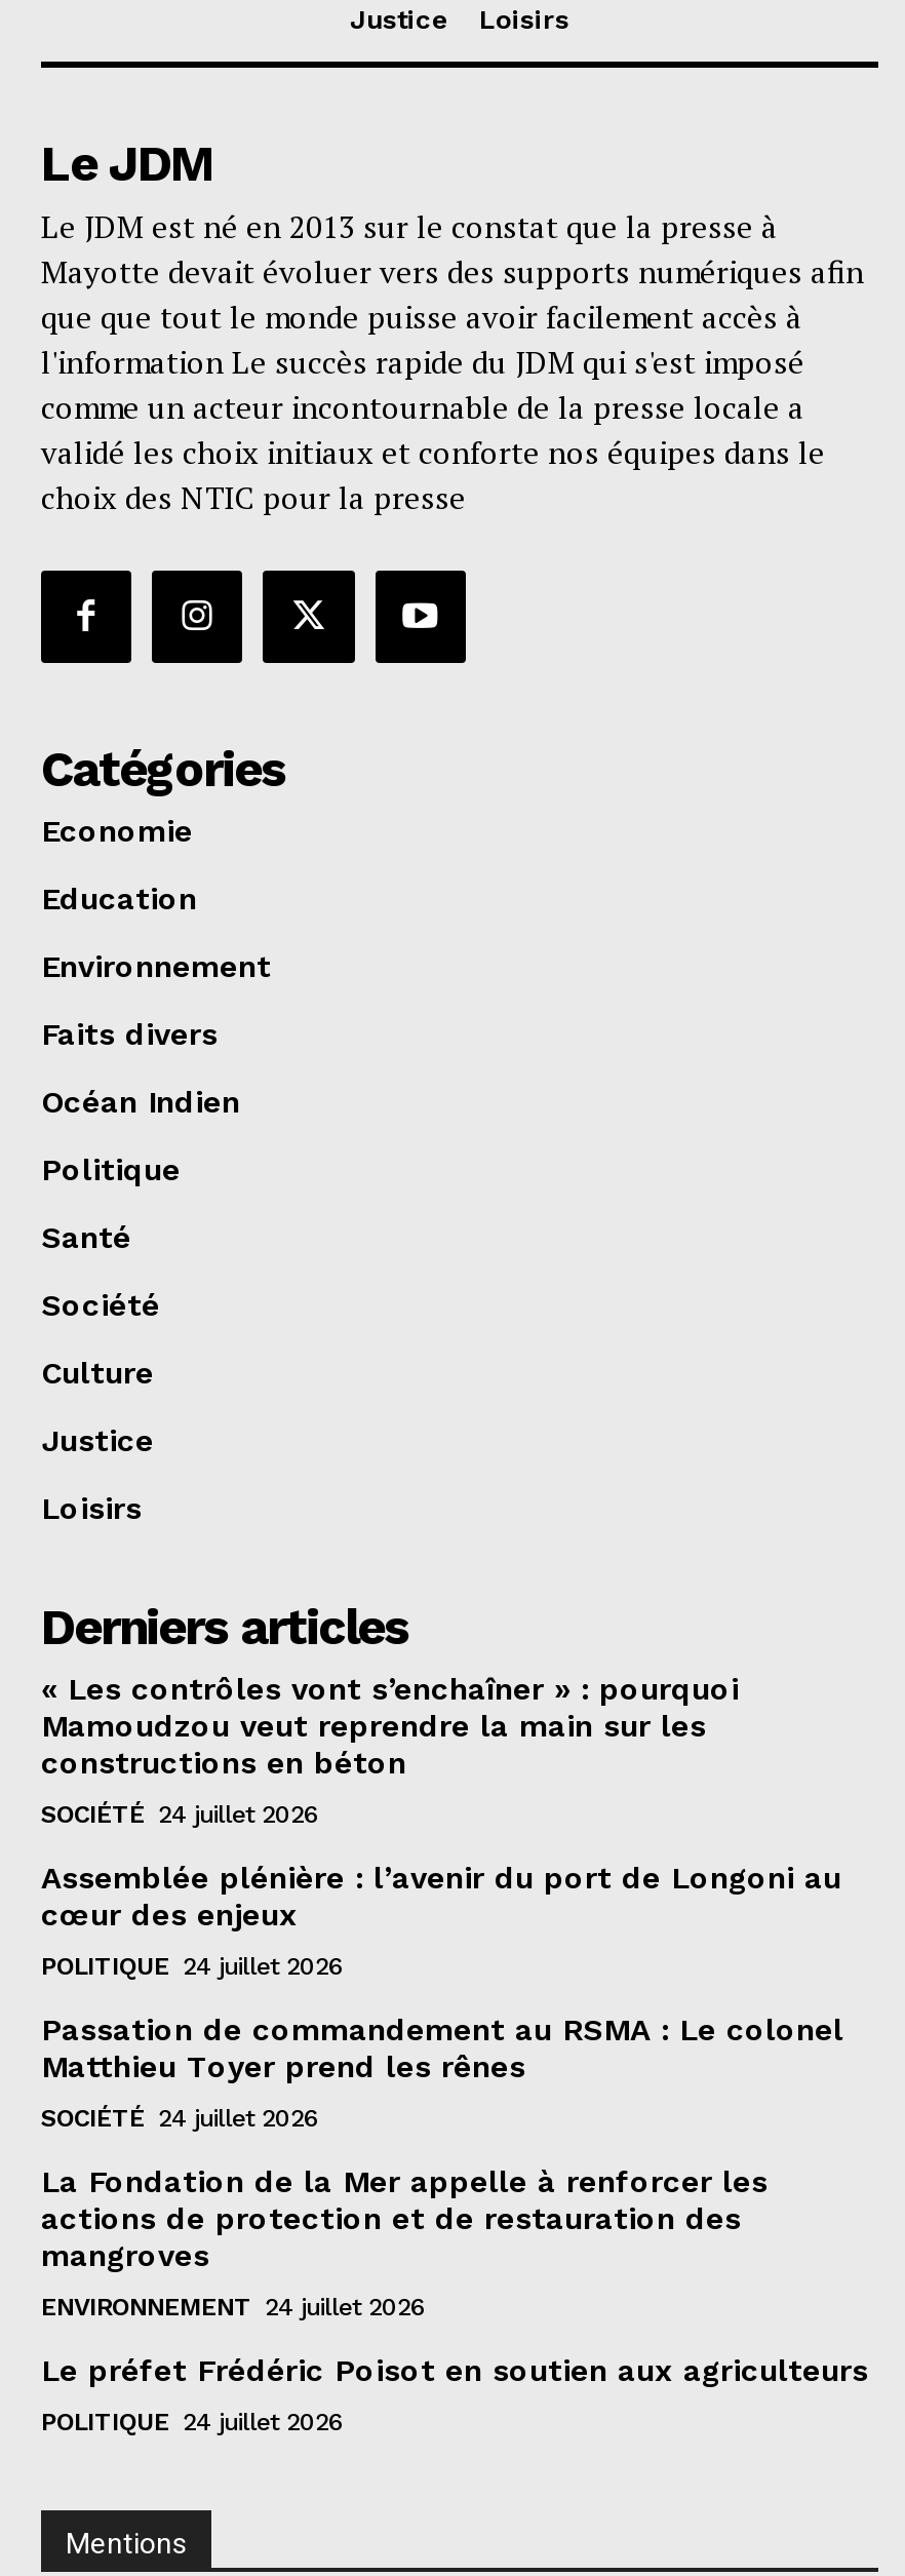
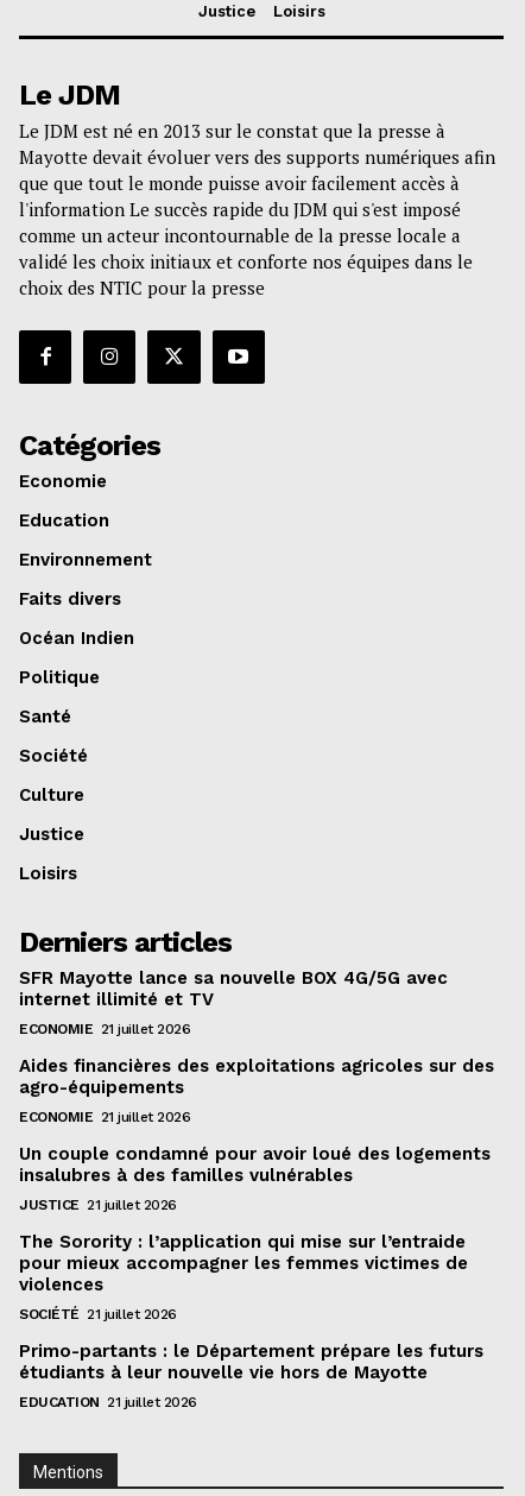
- « Les contrôles vont s’enchaîner » : pourquoi
- Mamoudzou veut reprendre la main sur les
- constructions en béton
+ SFR Mayotte lance sa nouvelle BOX 4G/5G avec
+ internet illimité et TV

- SOCIÉTÉ 24 juillet 2026
+ ECONOMIE 21 juillet 2026

- Assemblée plénière : l’avenir du port de Longoni au
- cœur des enjeux
+ Aides financières des exploitations agricoles sur des
+ agro-équipements

- POLITIQUE 24 juillet 2026
+ ECONOMIE 21 juillet 2026

- Passation de commandement au RSMA : Le colonel
- Matthieu Toyer prend les rênes
+ Un couple condamné pour avoir loué des logements
+ insalubres à des familles vulnérables

- SOCIÉTÉ 24 juillet 2026
+ JUSTICE 21 juillet 2026

- La Fondation de la Mer appelle à renforcer les
- actions de protection et de restauration des
- mangroves
+ The Sorority : l’application qui mise sur l’entraide
+ pour mieux accompagner les femmes victimes de
+ violences

- ENVIRONNEMENT 24 juillet 2026
+ SOCIÉTÉ 21 juillet 2026

- Le préfet Frédéric Poisot en soutien aux agriculteurs
+ Primo-partants : le Département prépare les futurs
+ étudiants à leur nouvelle vie hors de Mayotte

- POLITIQUE 24 juillet 2026
+ EDUCATION 21 juillet 2026
